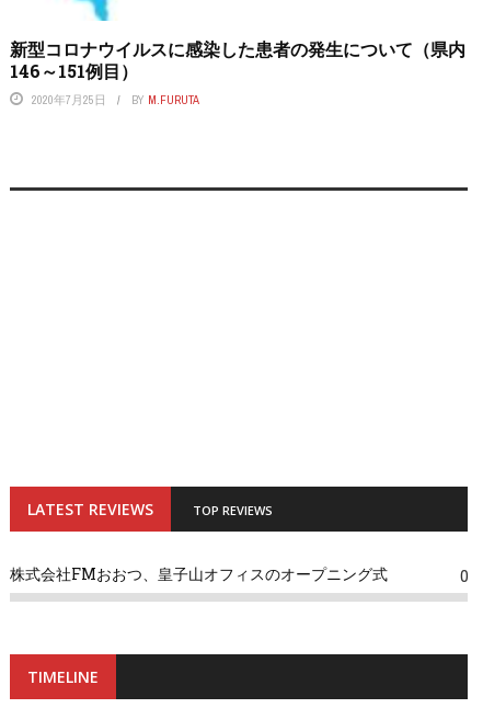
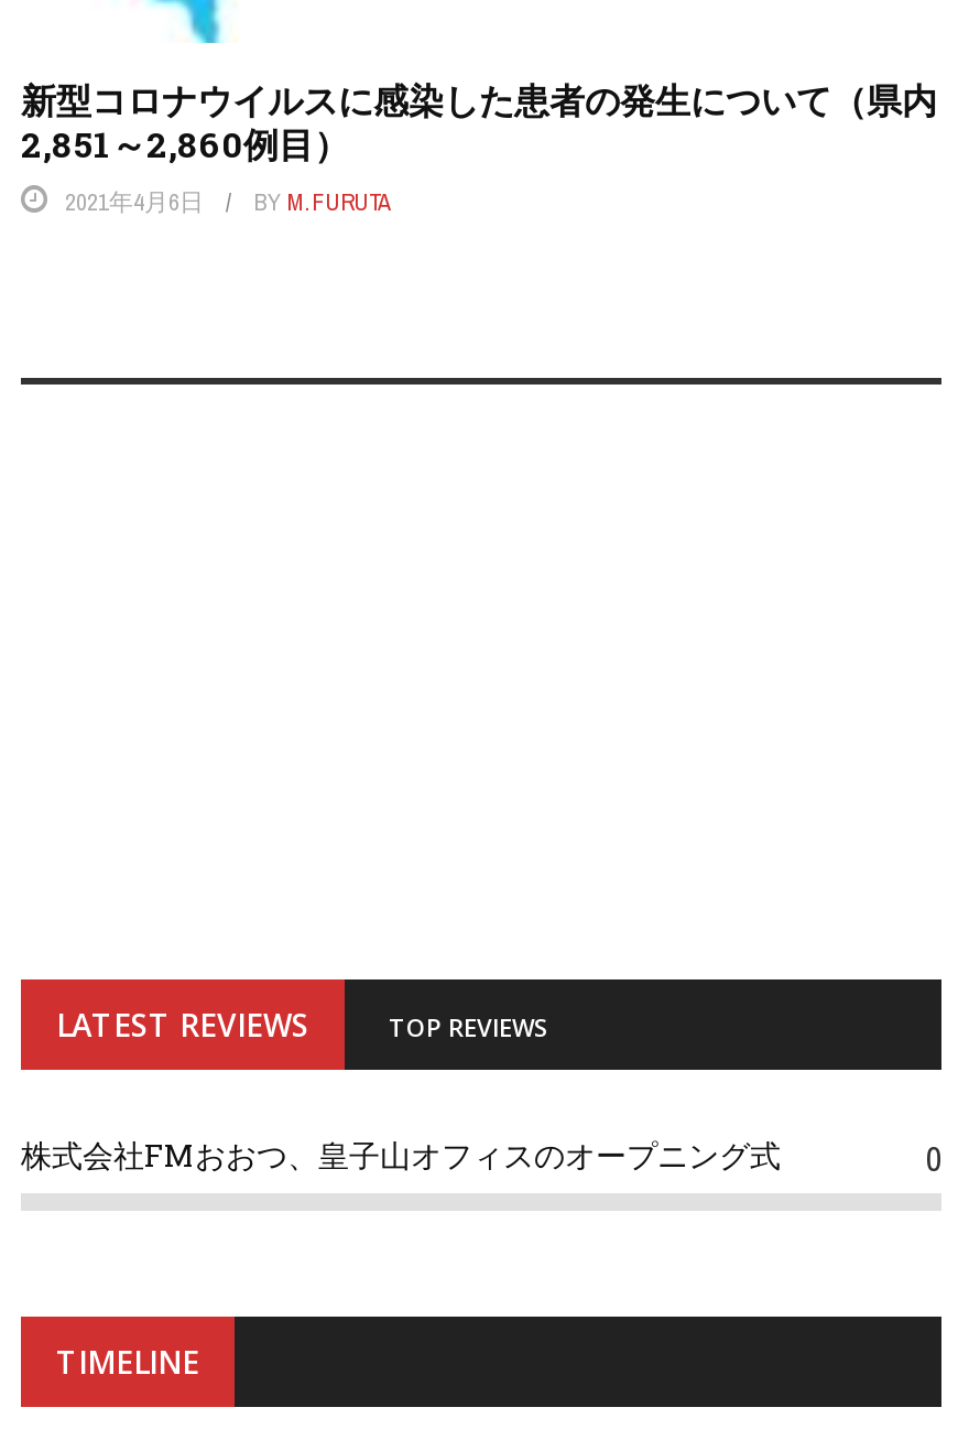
- 146～151例目）
+ 2,851～2,860例目）

- 2020年7月25日 BY M.FURUTA
+ 2021年4月6日 BY M.FURUTA
